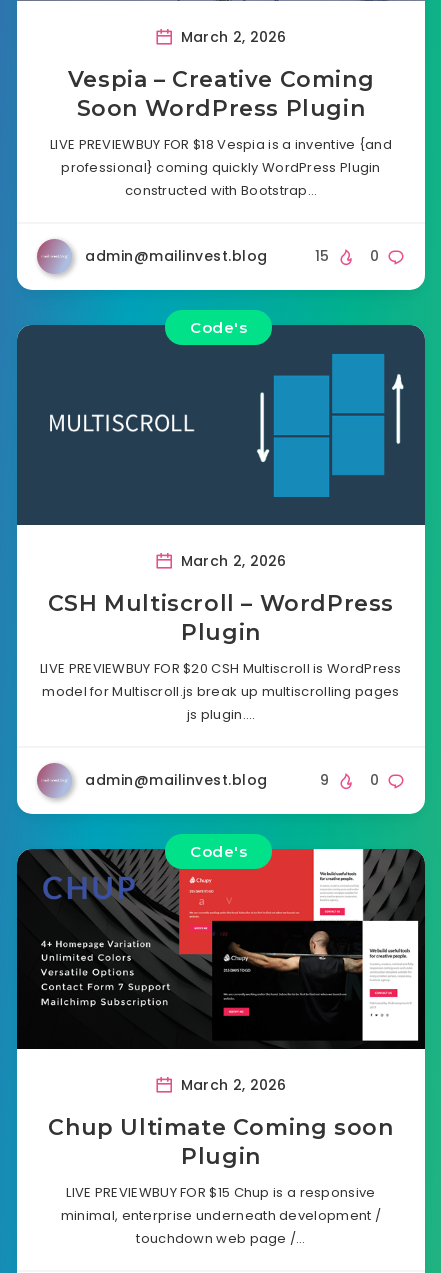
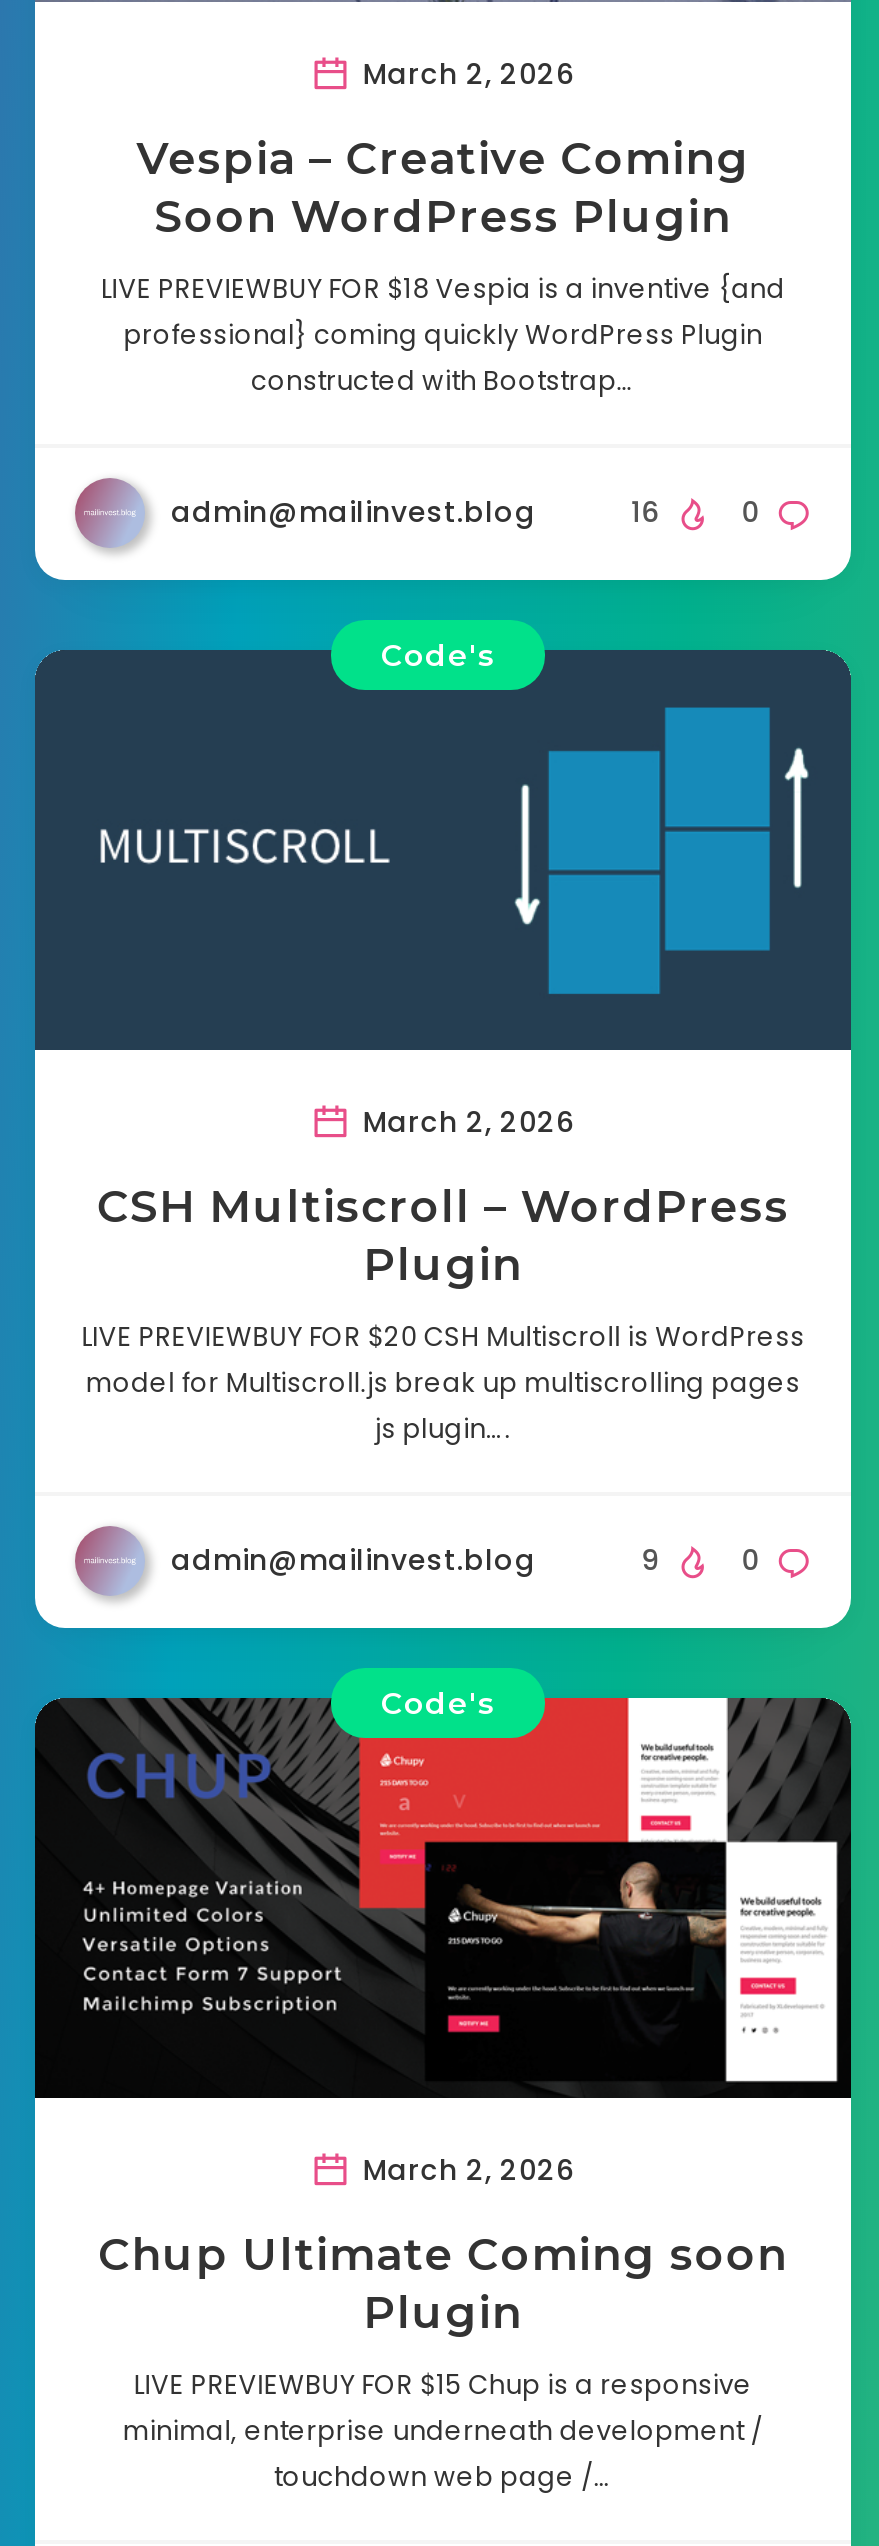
- 15 0
+ 16 0
